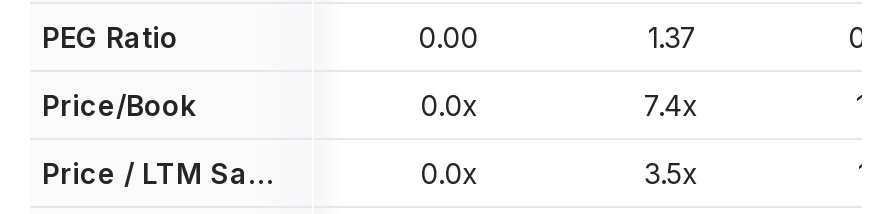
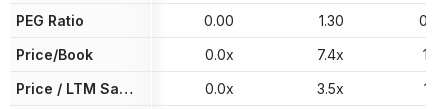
- 1.37
+ 1.30
